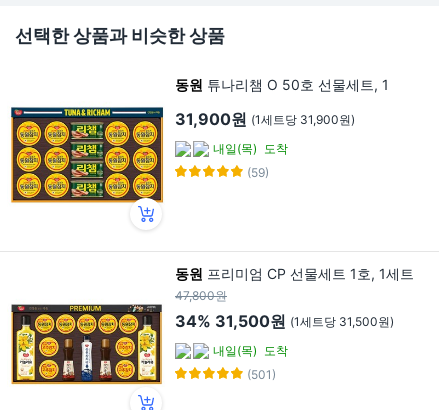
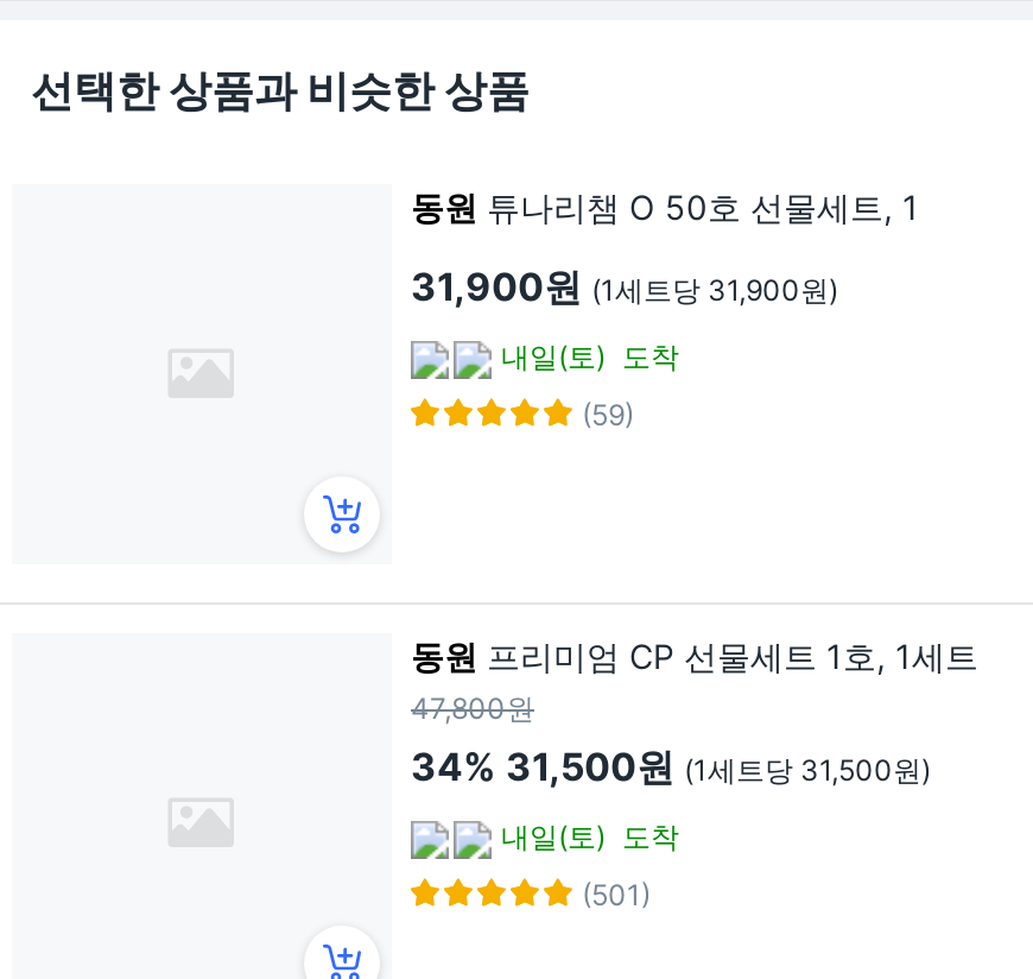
- [image]

- 내일(목) 도착
+ 내일(토) 도착

- [image]

- 내일(목) 도착
+ 내일(토) 도착
